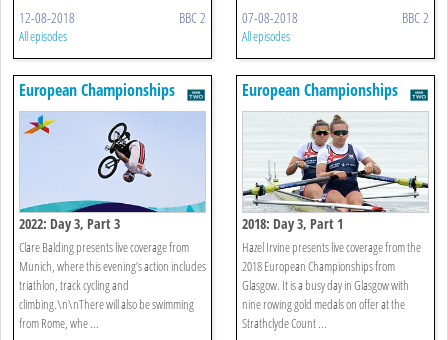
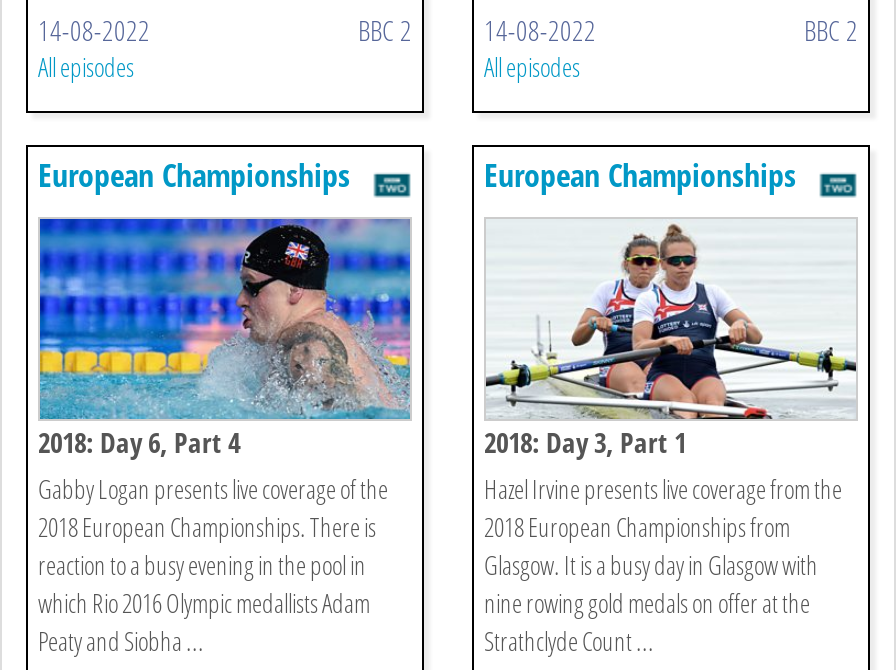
- 12-08-2018
+ 14-08-2022

- BBC 2 07-08-2018
+ BBC 2 14-08-2022

- [image]
- 2022: Day 3, Part 3
- Clare Balding presents live coverage from
- Munich, where this evening’s action includes
- triathlon, track cycling and
- climbing.\n\nThere will also be swimming
- from Rome, whe ...
+ [image]
+ 2018: Day 6, Part 4
+ Gabby Logan presents live coverage of the
+ 2018 European Championships. There is
+ reaction to a busy evening in the pool in
+ which Rio 2016 Olympic medallists Adam
+ Peaty and Siobha ...
